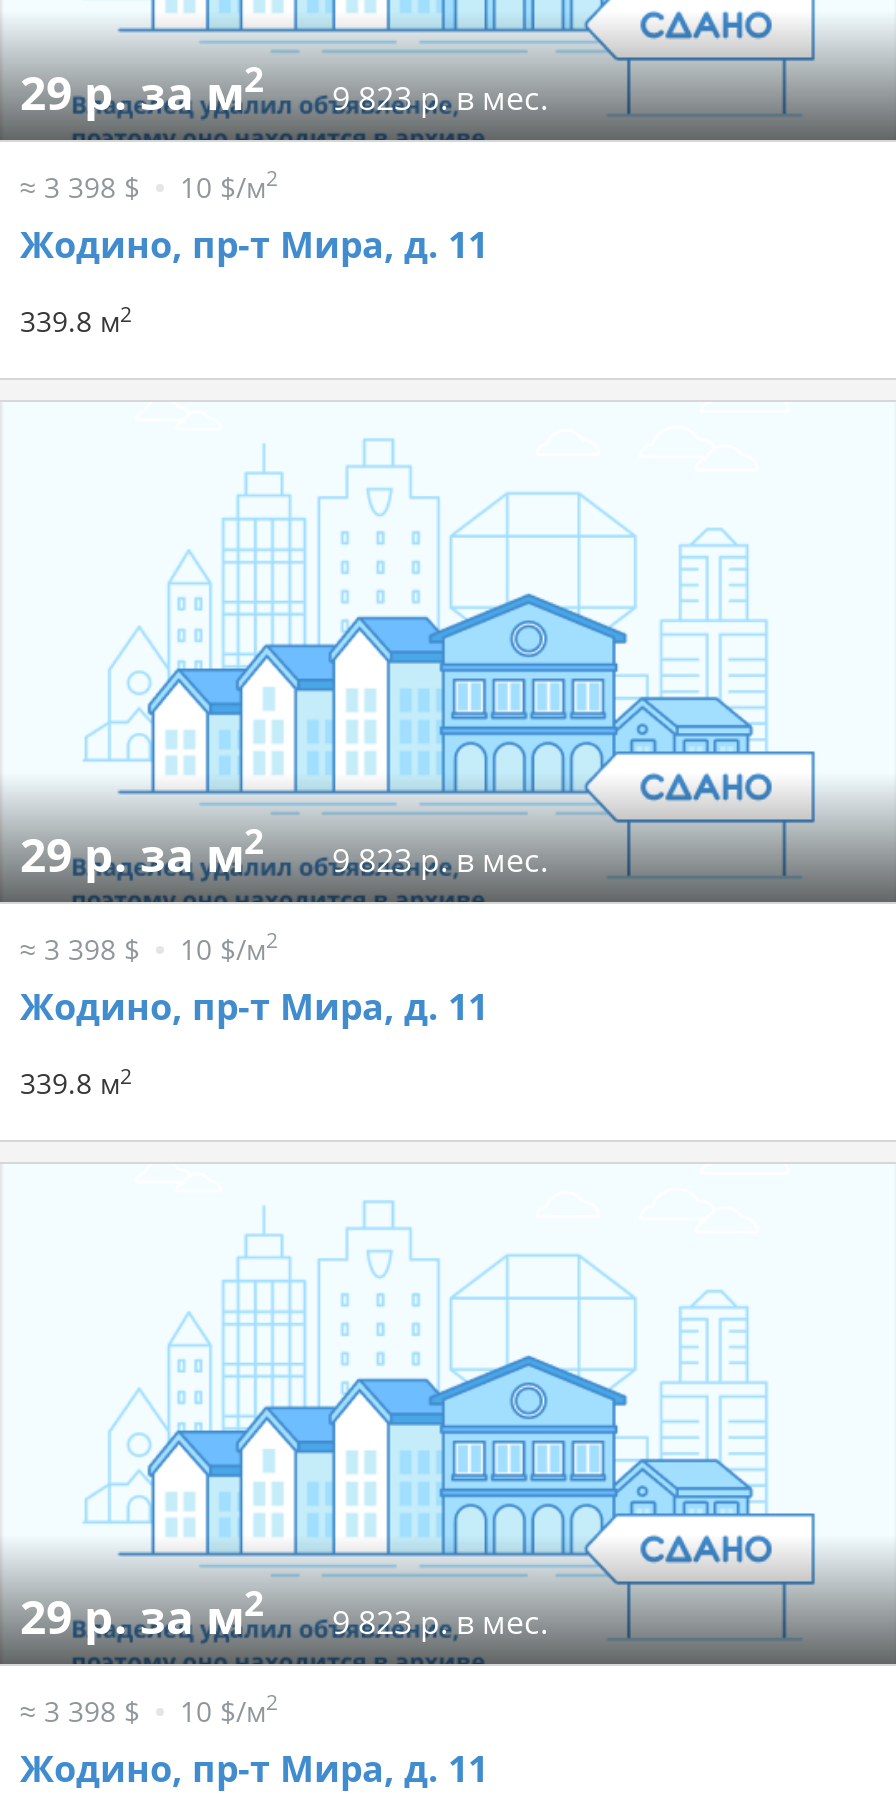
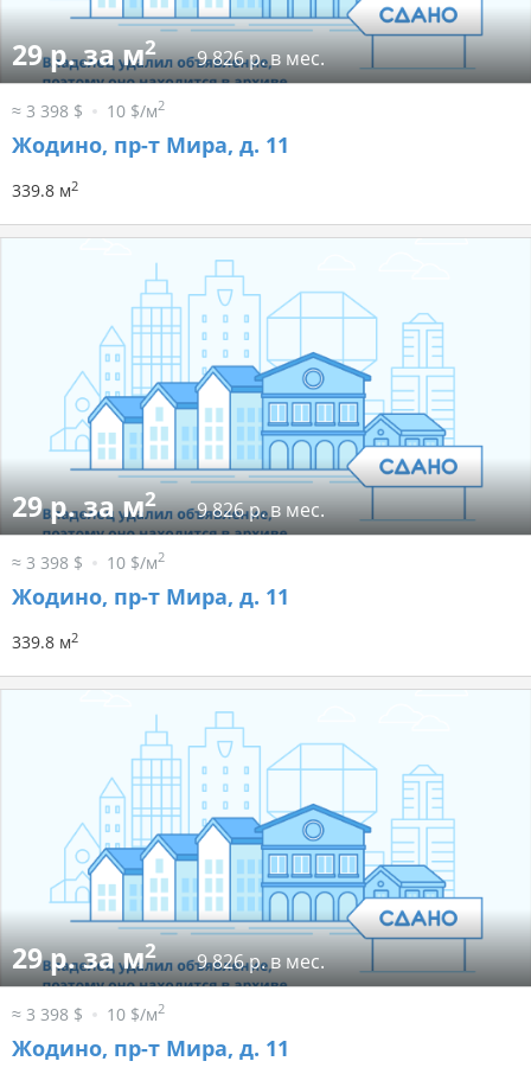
- 29 р. за м2 9 823 р. в мес.
+ 29 р. за м2 9 826 р. в мес.

- 29 р. за м2 9 823 р. в мес.
+ 29 р. за м2 9 826 р. в мес.

- 29 р. за м2 9 823 р. в мес.
+ 29 р. за м2 9 826 р. в мес.
